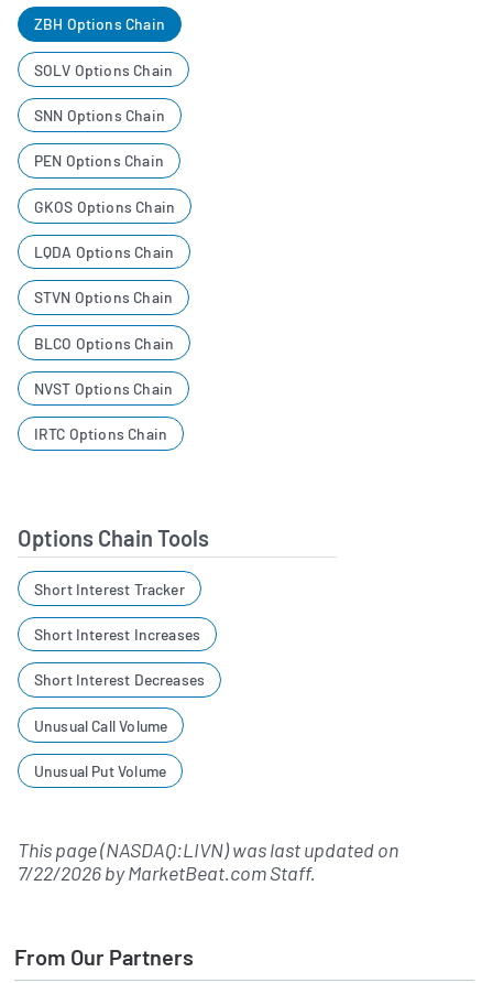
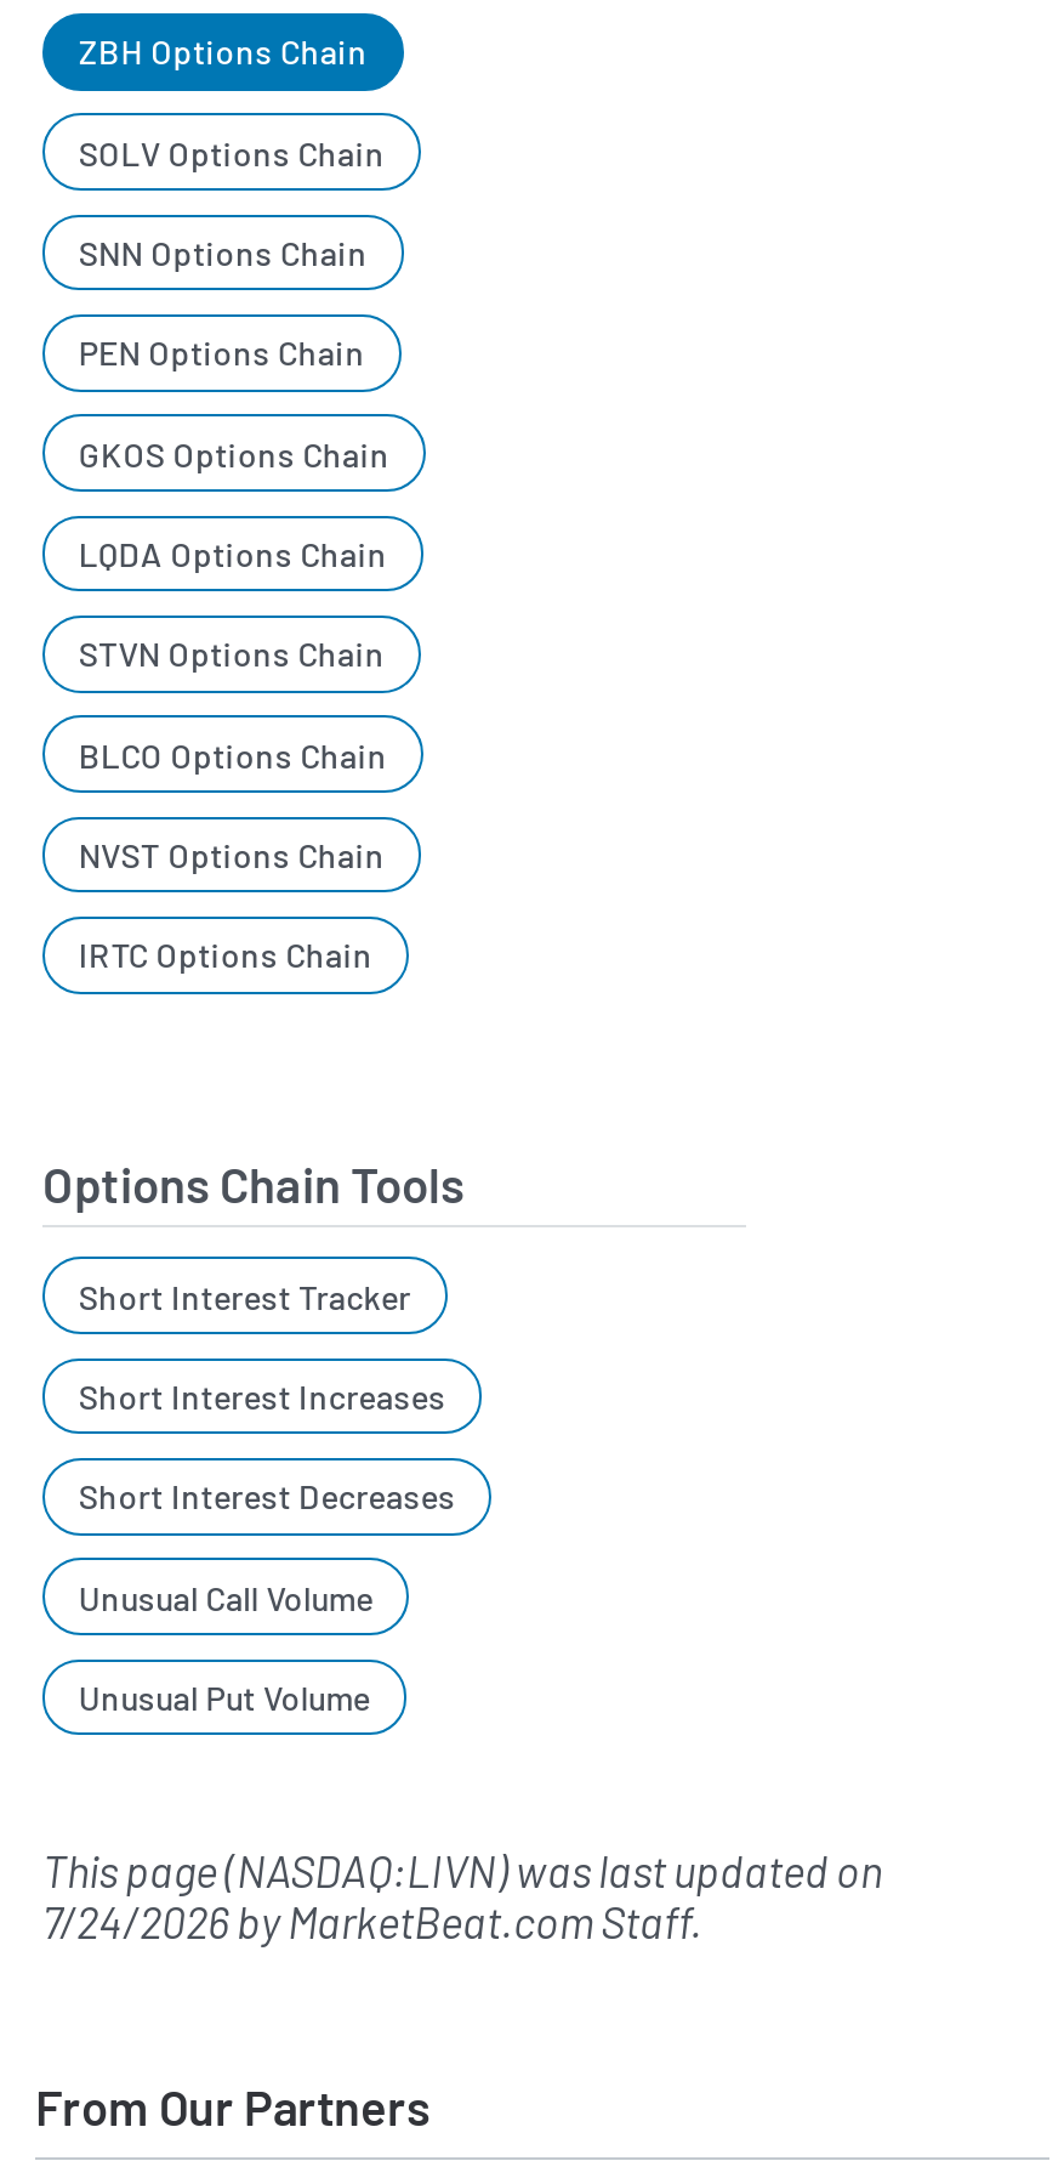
- 7/22/2026by MarketBeat.com Staff.
+ 7/24/2026by MarketBeat.com Staff.
